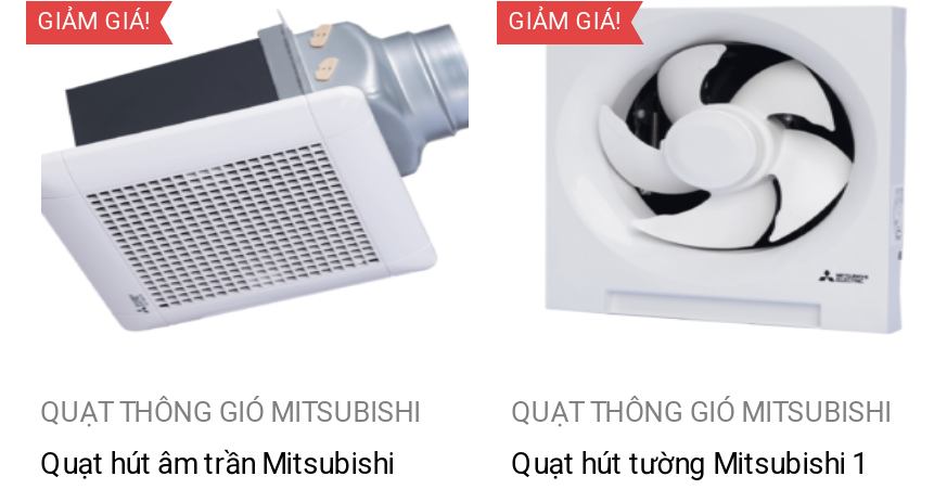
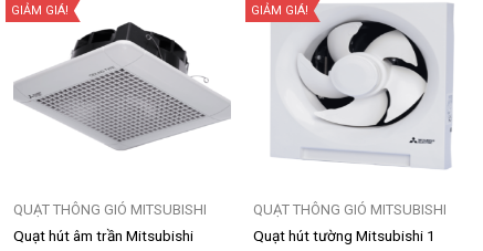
- [image]
+ [image]
